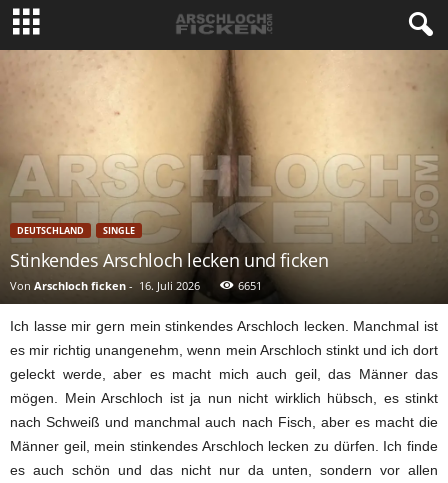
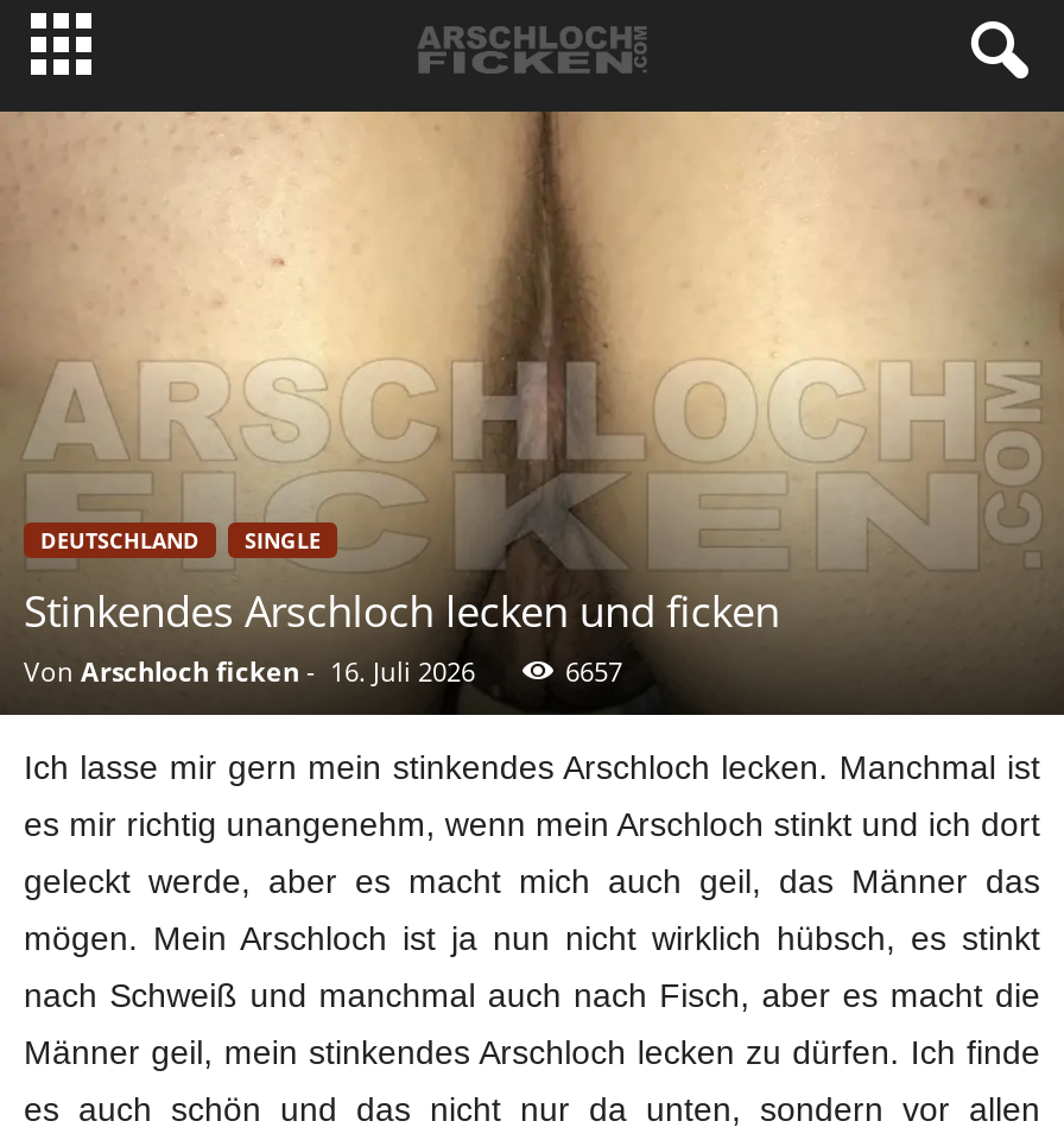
- 6651
+ 6657
